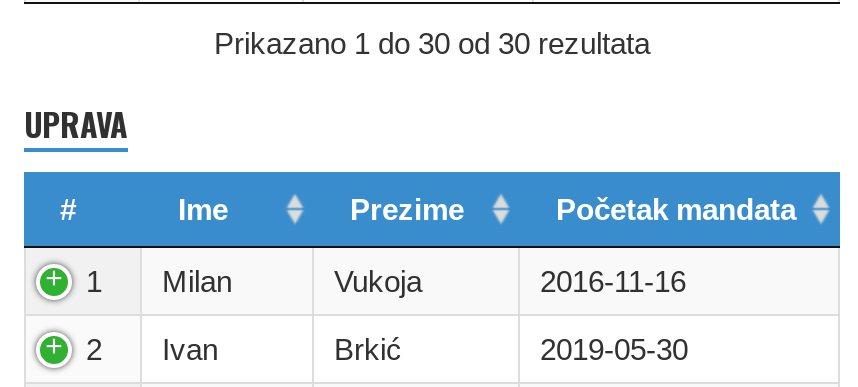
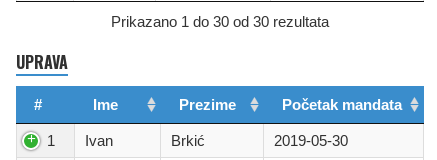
- Milan
- Vukoja
- 2016-11-16
- 2
